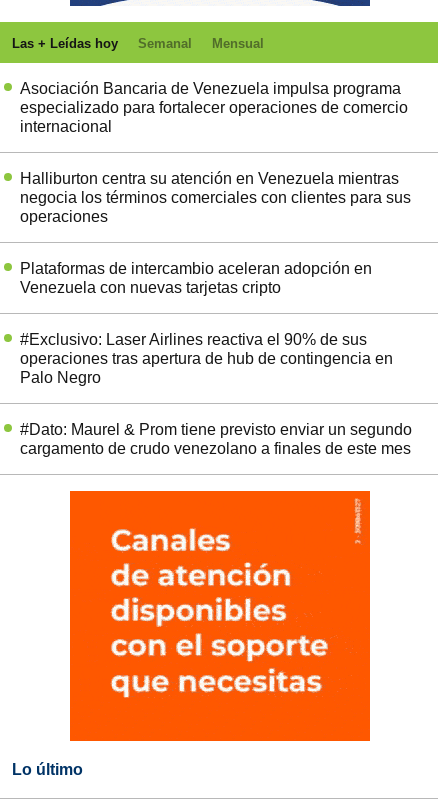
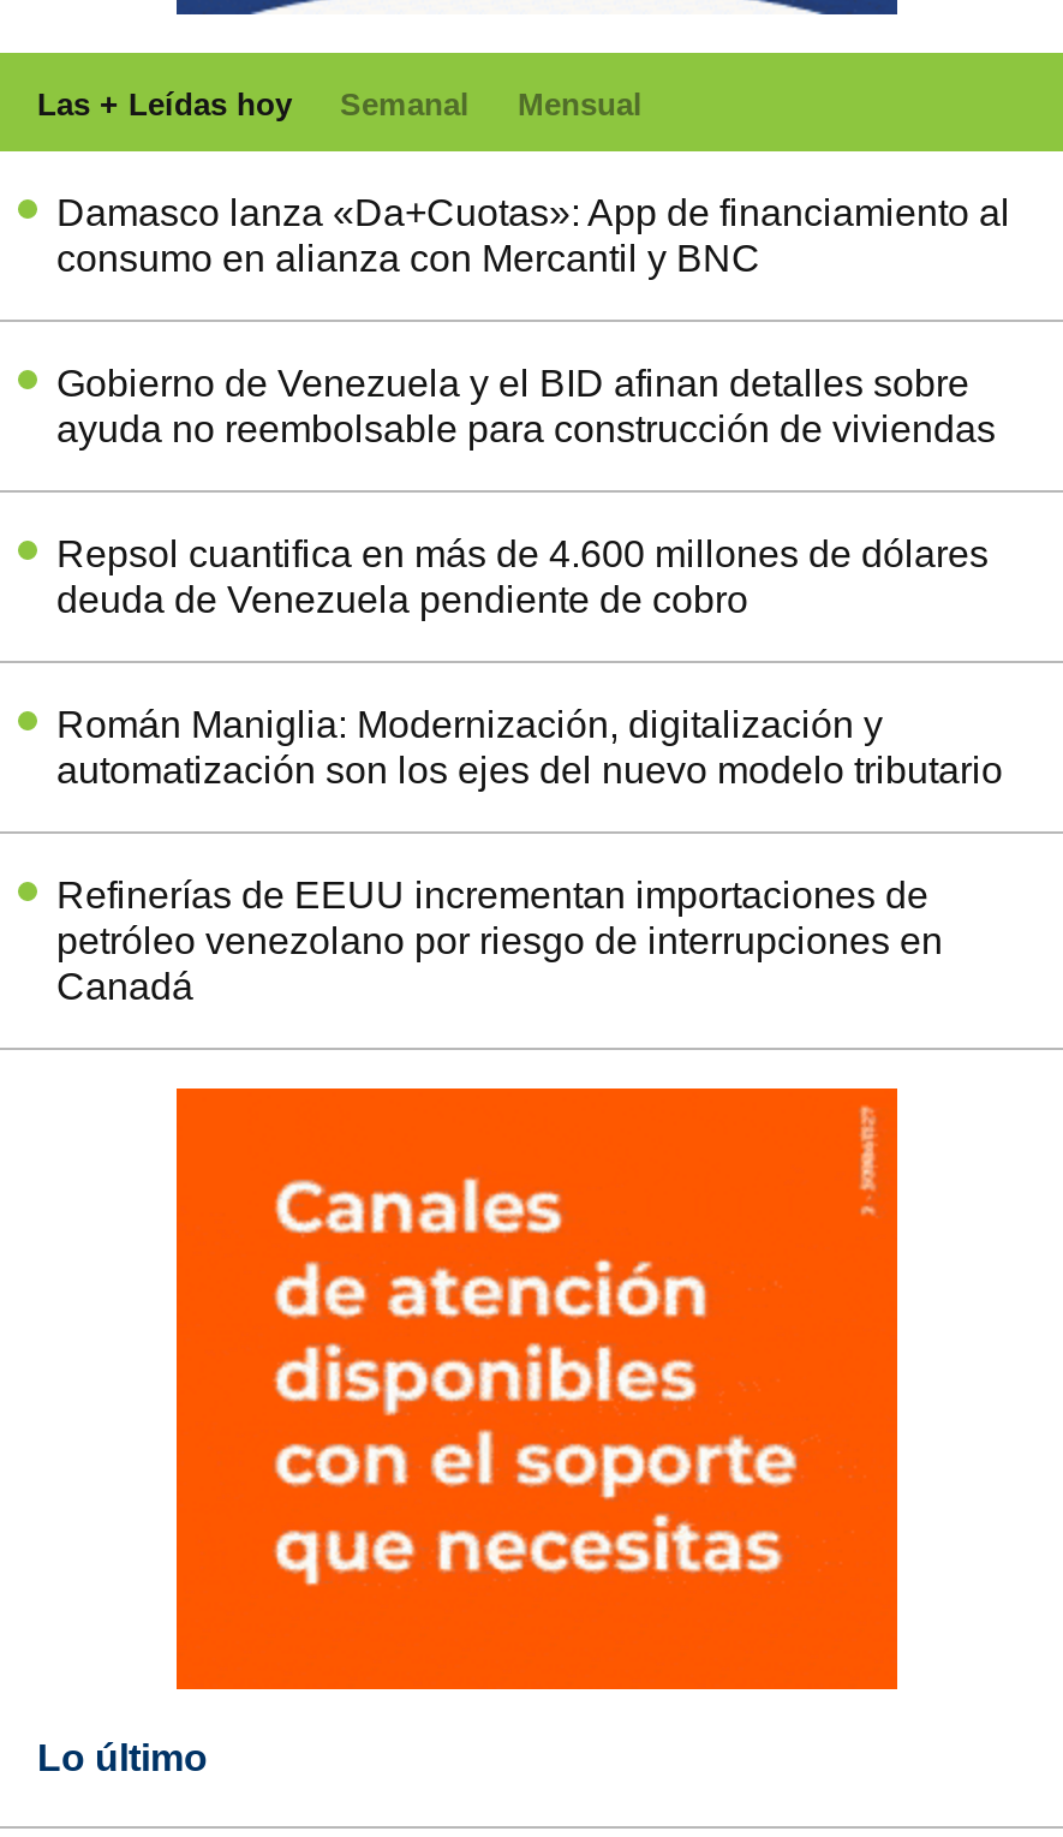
- Asociación Bancaria de Venezuela impulsa programa
- especializado para fortalecer operaciones de comercio
- internacional
+ Damasco lanza «Da+Cuotas»: App de financiamiento al
+ consumo en alianza con Mercantil y BNC

- Halliburton centra su atención en Venezuela mientras
- negocia los términos comerciales con clientes para sus
- operaciones
+ Gobierno de Venezuela y el BID afinan detalles sobre
+ ayuda no reembolsable para construcción de viviendas

- Plataformas de intercambio aceleran adopción en
- Venezuela con nuevas tarjetas cripto
+ Repsol cuantifica en más de 4.600 millones de dólares
+ deuda de Venezuela pendiente de cobro

- #Exclusivo: Laser Airlines reactiva el 90% de sus
- operaciones tras apertura de hub de contingencia en
- Palo Negro
+ Román Maniglia: Modernización, digitalización y
+ automatización son los ejes del nuevo modelo tributario

- #Dato: Maurel & Prom tiene previsto enviar un segundo
- cargamento de crudo venezolano a finales de este mes
+ Refinerías de EEUU incrementan importaciones de
+ petróleo venezolano por riesgo de interrupciones en
+ Canadá
